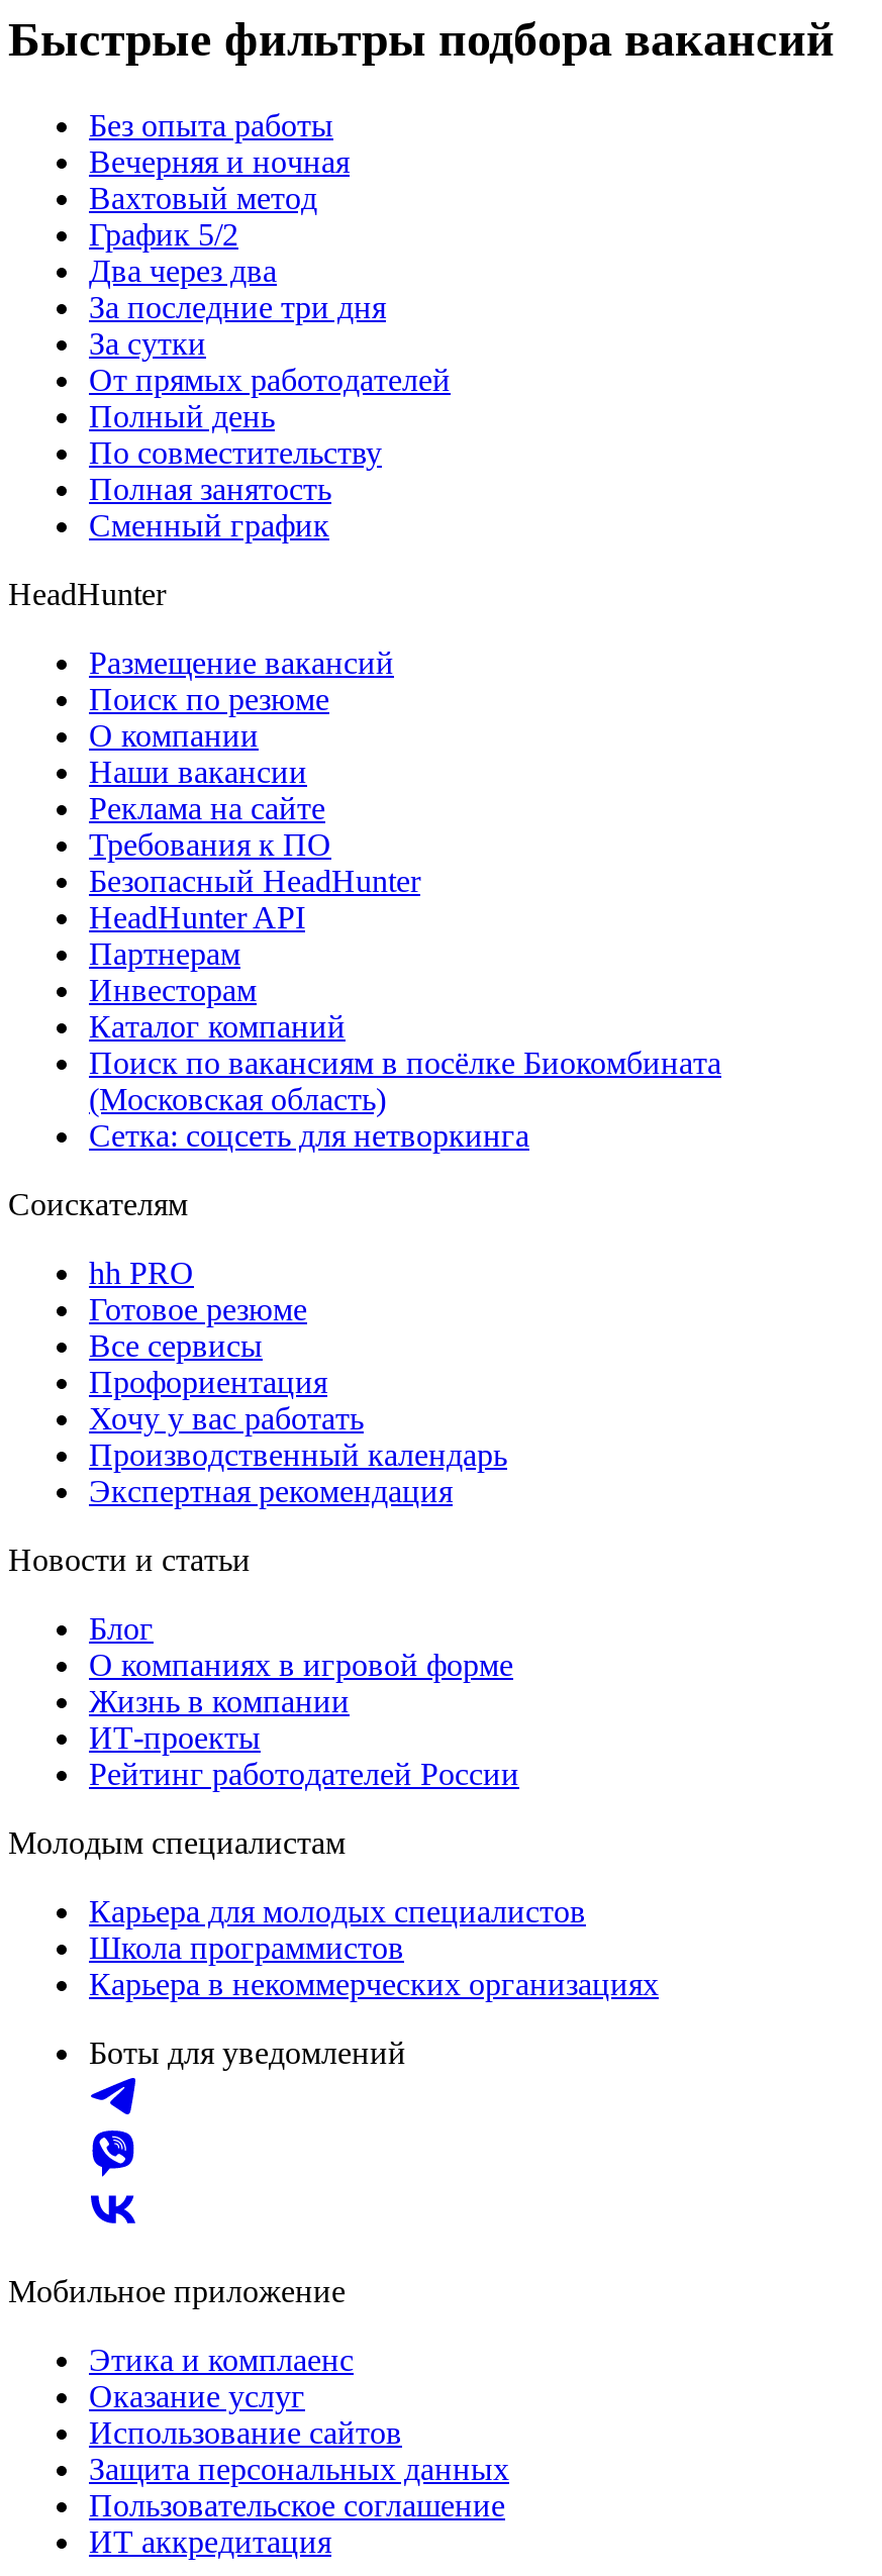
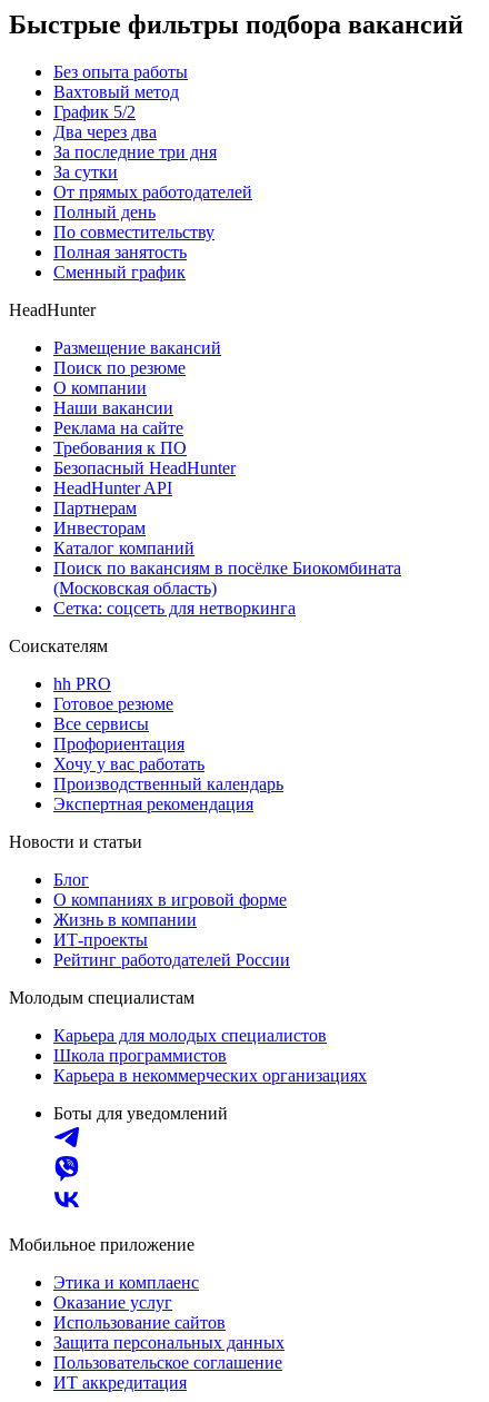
- Вечерняя и ночная
